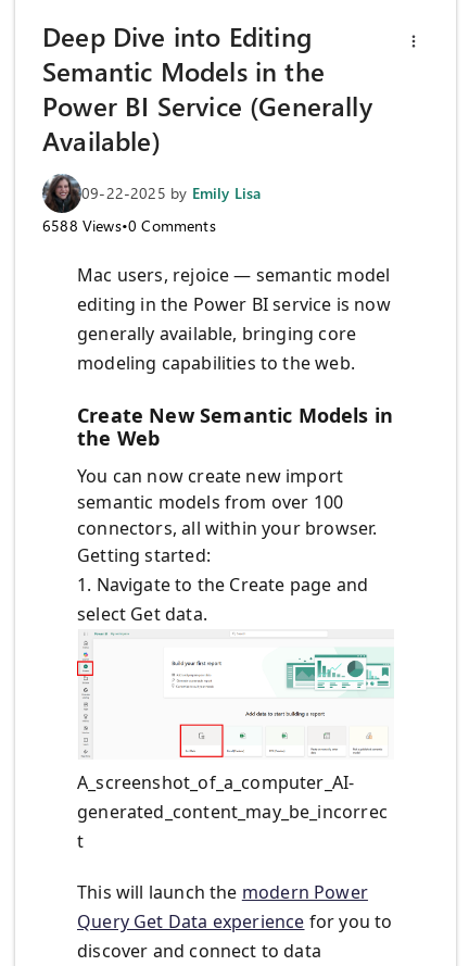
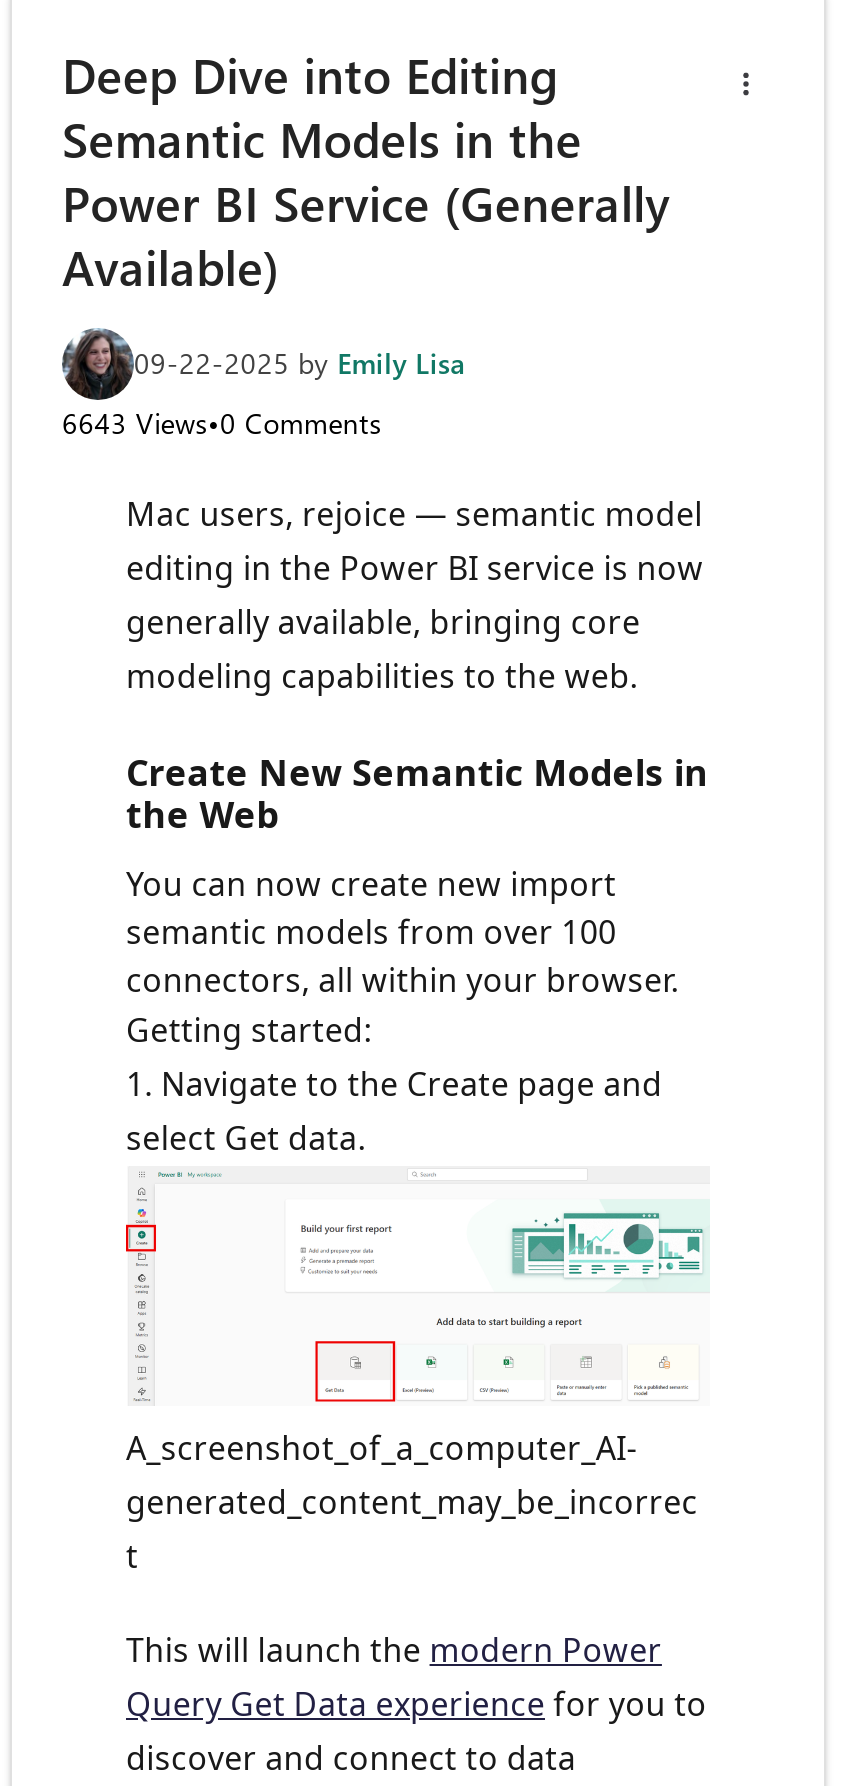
- 6588 Views•0 Comments
+ 6643 Views•0 Comments
